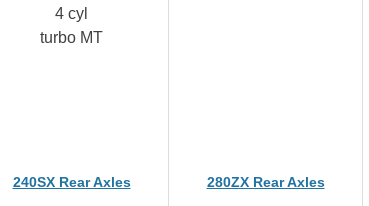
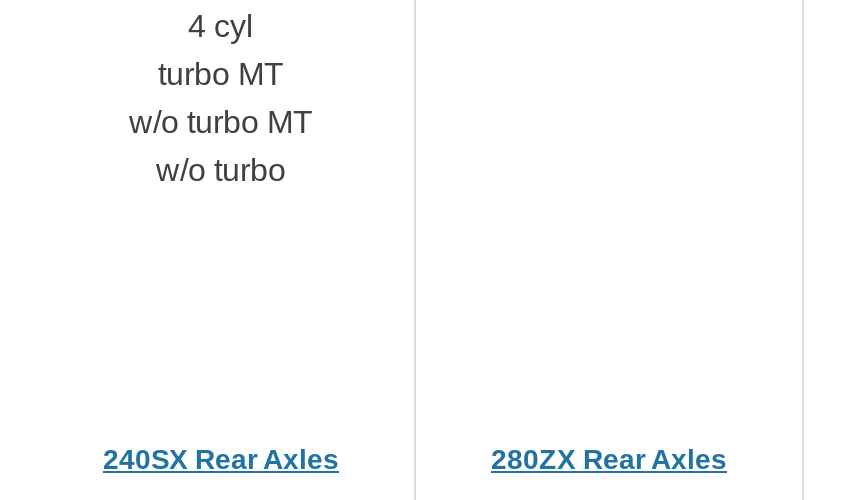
+ w/o turbo MT
+ w/o turbo
